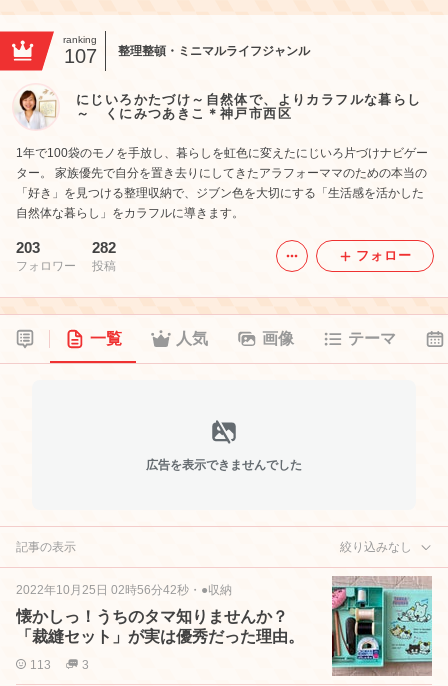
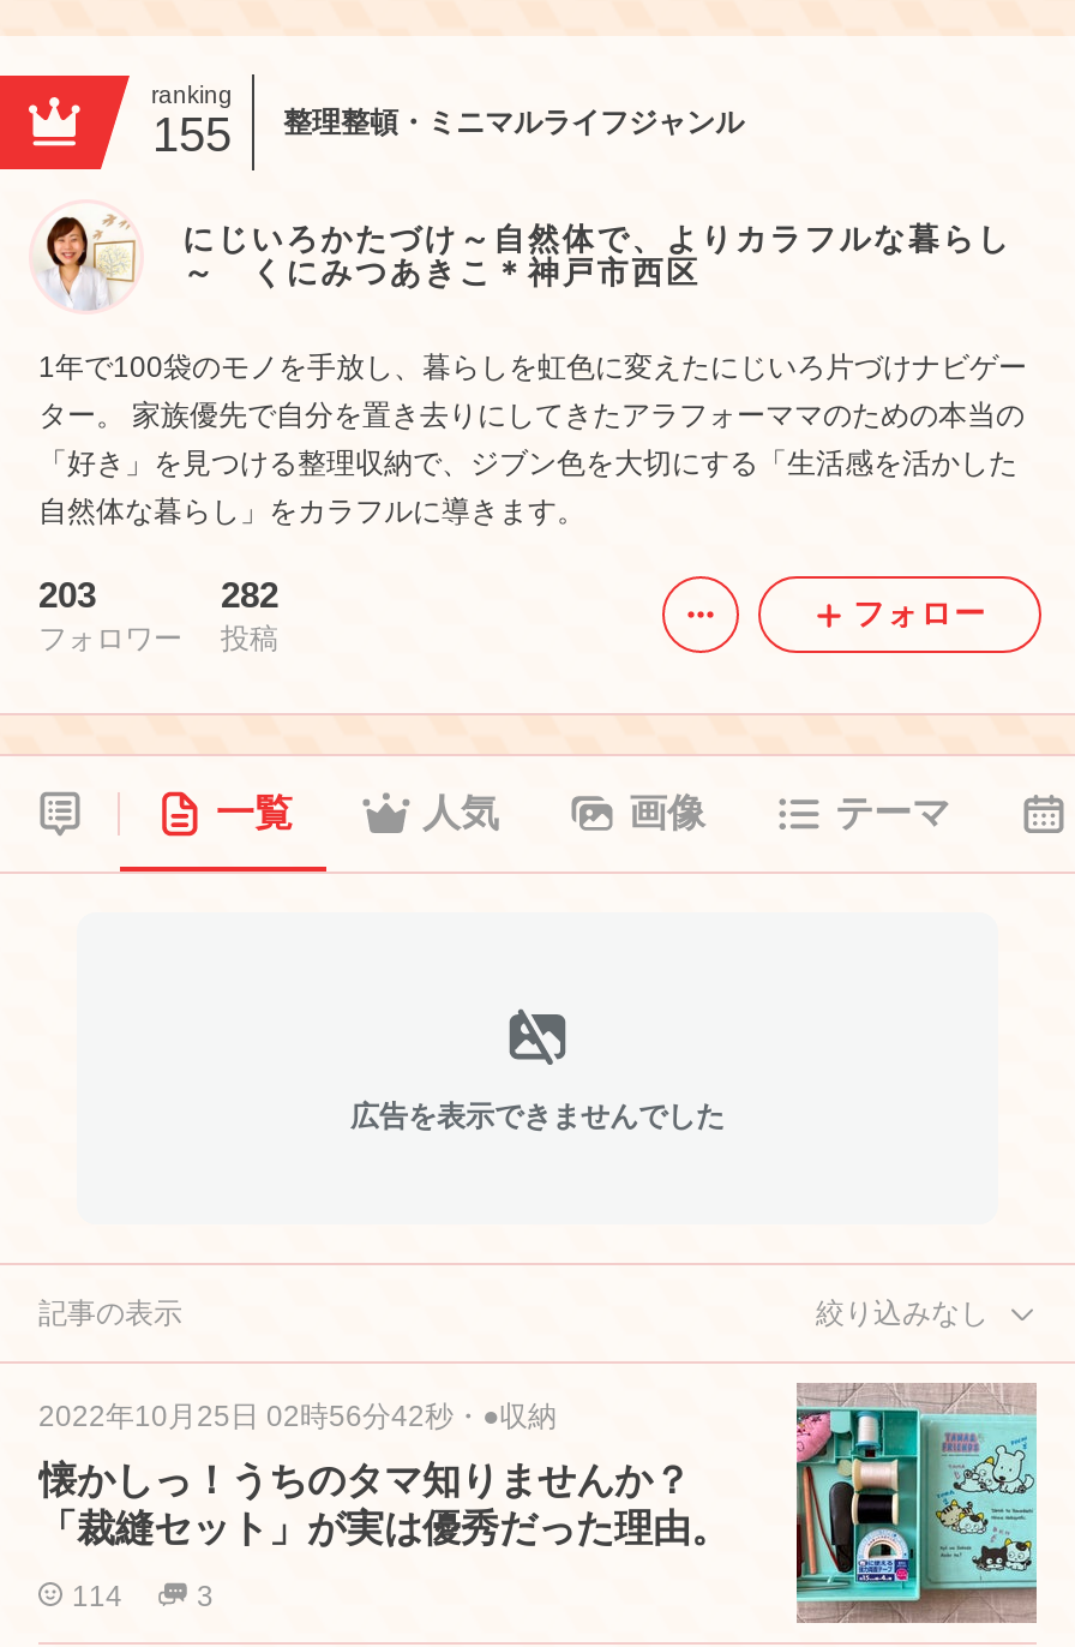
- 107 整理整頓・ミニマルライフジャンル
+ 155 整理整頓・ミニマルライフジャンル

- 113
+ 114
